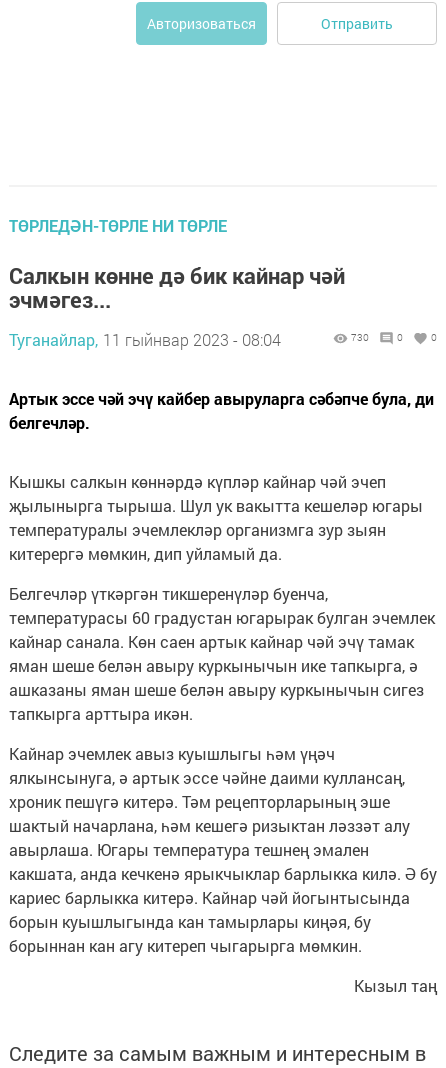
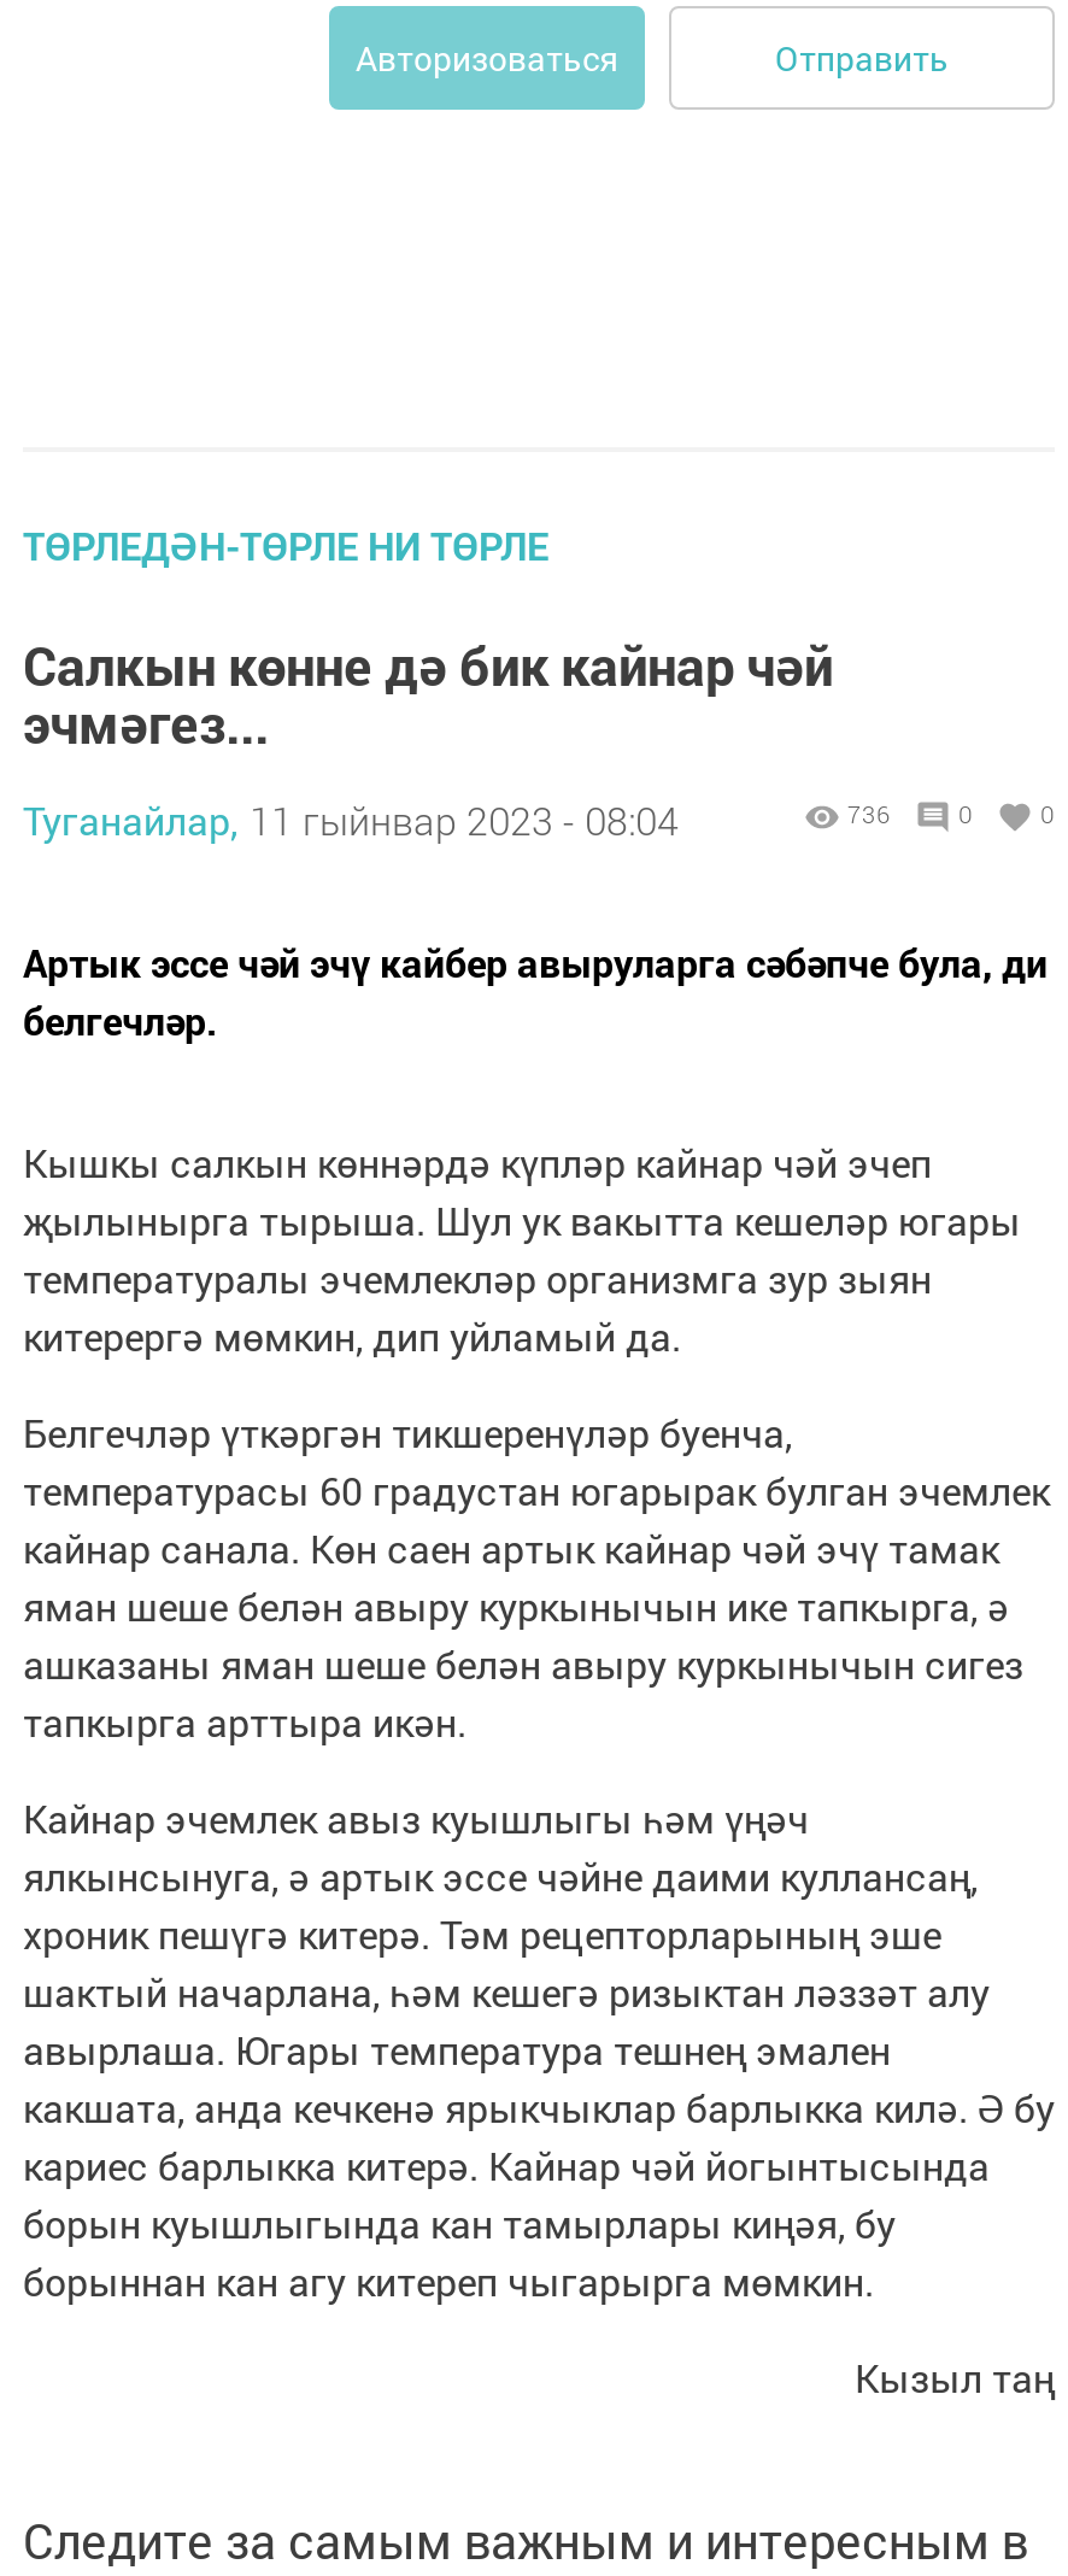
- 730
+ 736
